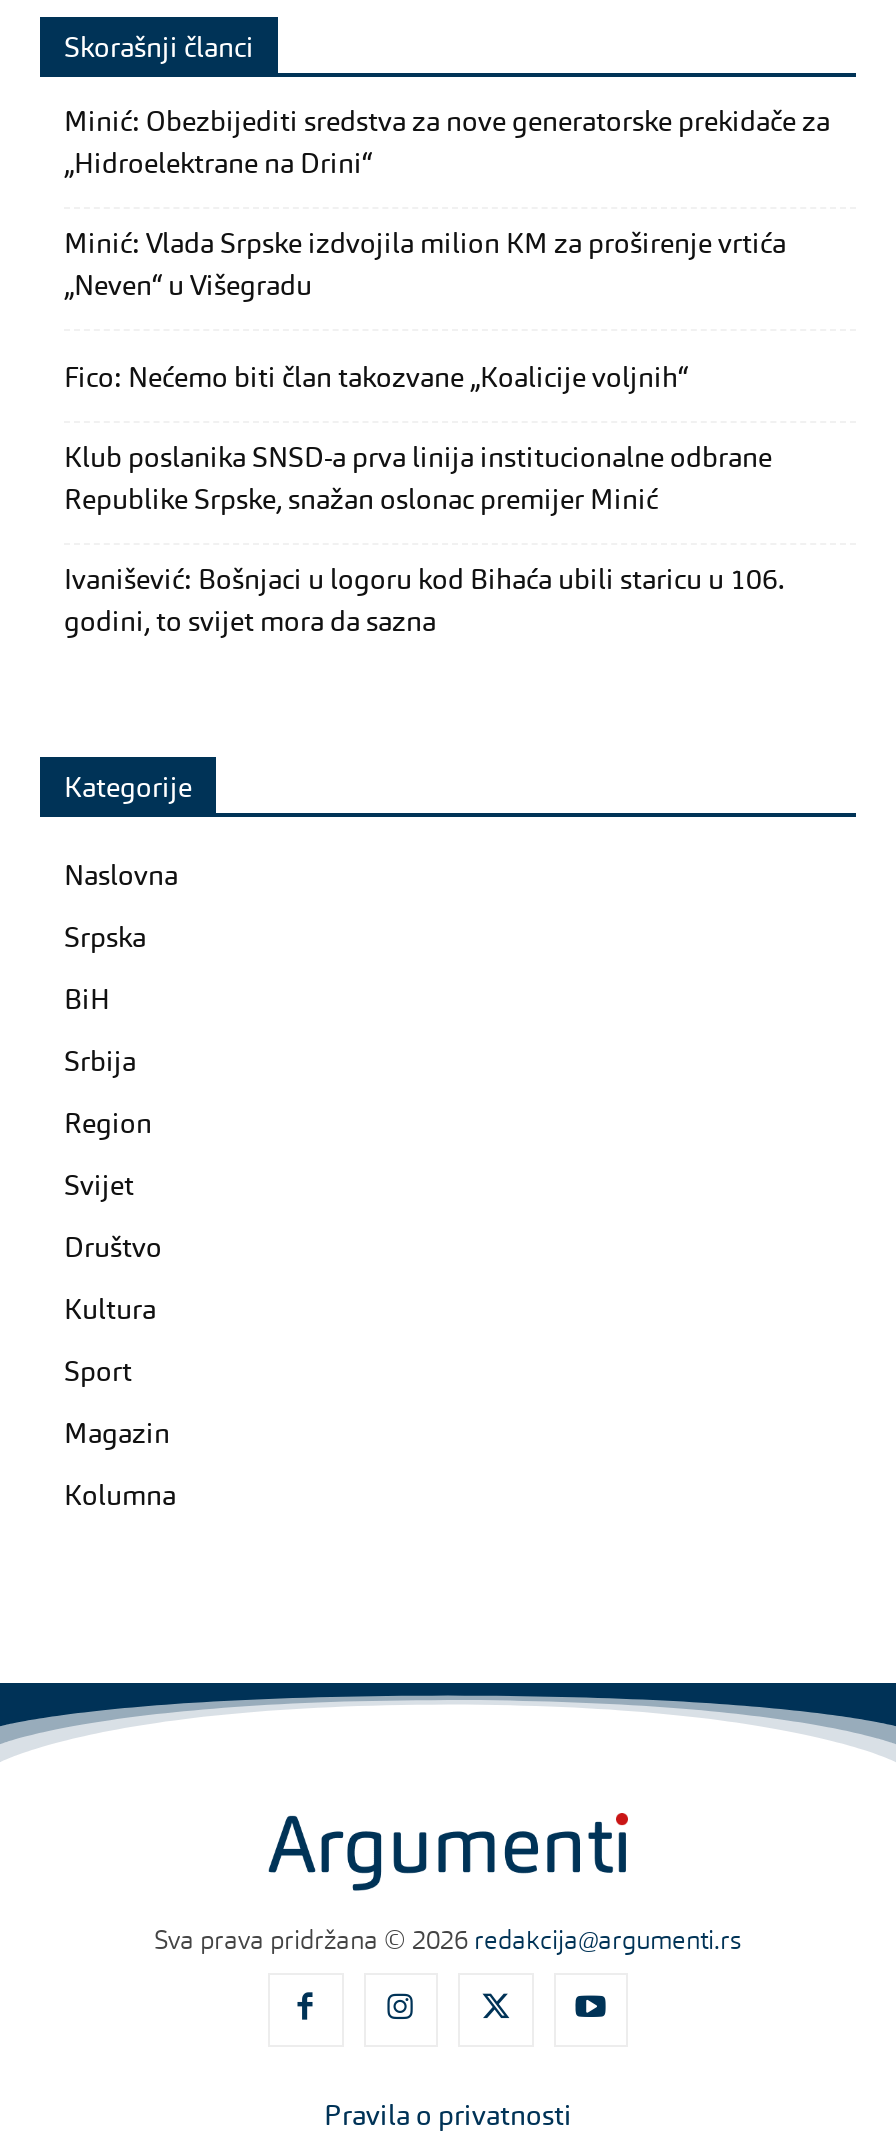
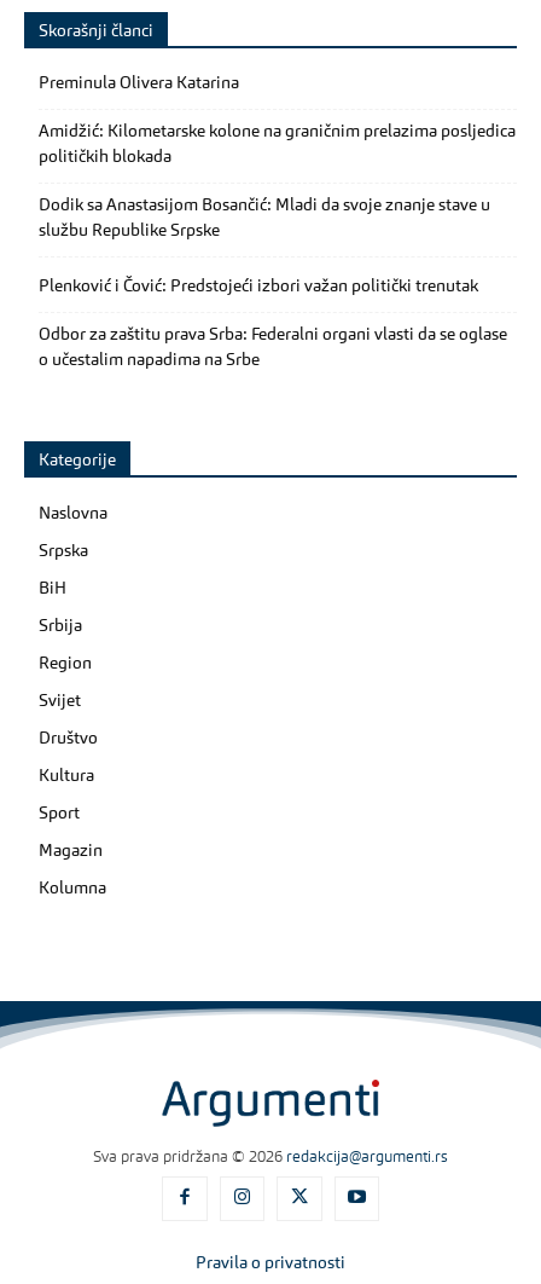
- Minić: Obezbijediti sredstva za nove generatorske prekidače za
- „Hidroelektrane na Drini“
- Minić: Vlada Srpske izdvojila milion KM za proširenje vrtića
- „Neven“ u Višegradu
- Fico: Nećemo biti član takozvane „Koalicije voljnih“
- Klub poslanika SNSD-a prva linija institucionalne odbrane
- Republike Srpske, snažan oslonac premijer Minić
- Ivanišević: Bošnjaci u logoru kod Bihaća ubili staricu u 106.
- godini, to svijet mora da sazna
+ Preminula Olivera Katarina
+ Amidžić: Kilometarske kolone na graničnim prelazima posljedica
+ političkih blokada
+ Dodik sa Anastasijom Bosančić: Mladi da svoje znanje stave u
+ službu Republike Srpske
+ Plenković i Čović: Predstojeći izbori važan politički trenutak
+ Odbor za zaštitu prava Srba: Federalni organi vlasti da se oglase
+ o učestalim napadima na Srbe
